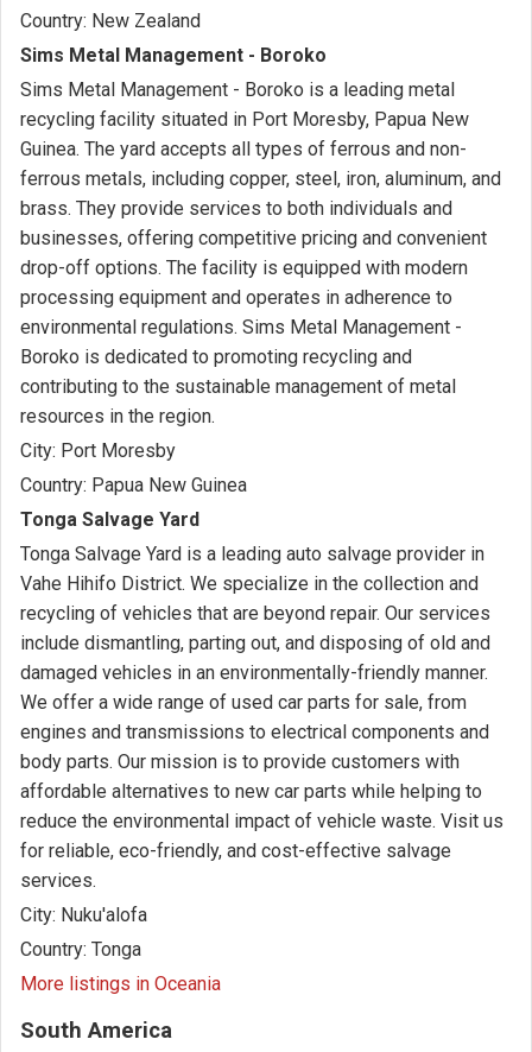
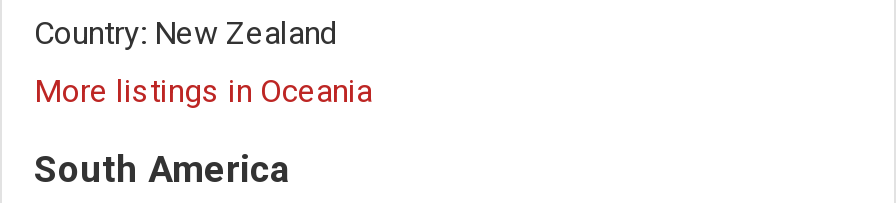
- Sims Metal Management - Boroko
- Sims Metal Management - Boroko is a leading metal
- recycling facility situated in Port Moresby, Papua New
- Guinea. The yard accepts all types of ferrous and non-
- ferrous metals, including copper, steel, iron, aluminum, and
- brass. They provide services to both individuals and
- businesses, offering competitive pricing and convenient
- drop-off options. The facility is equipped with modern
- processing equipment and operates in adherence to
- environmental regulations. Sims Metal Management -
- Boroko is dedicated to promoting recycling and
- contributing to the sustainable management of metal
- resources in the region.
- City: Port Moresby
- Country: Papua New Guinea
- Tonga Salvage Yard
- Tonga Salvage Yard is a leading auto salvage provider in
- Vahe Hihifo District. We specialize in the collection and
- recycling of vehicles that are beyond repair. Our services
- include dismantling, parting out, and disposing of old and
- damaged vehicles in an environmentally-friendly manner.
- We offer a wide range of used car parts for sale, from
- engines and transmissions to electrical components and
- body parts. Our mission is to provide customers with
- affordable alternatives to new car parts while helping to
- reduce the environmental impact of vehicle waste. Visit us
- for reliable, eco-friendly, and cost-effective salvage
- services.
- City: Nuku'alofa
- Country: Tonga
